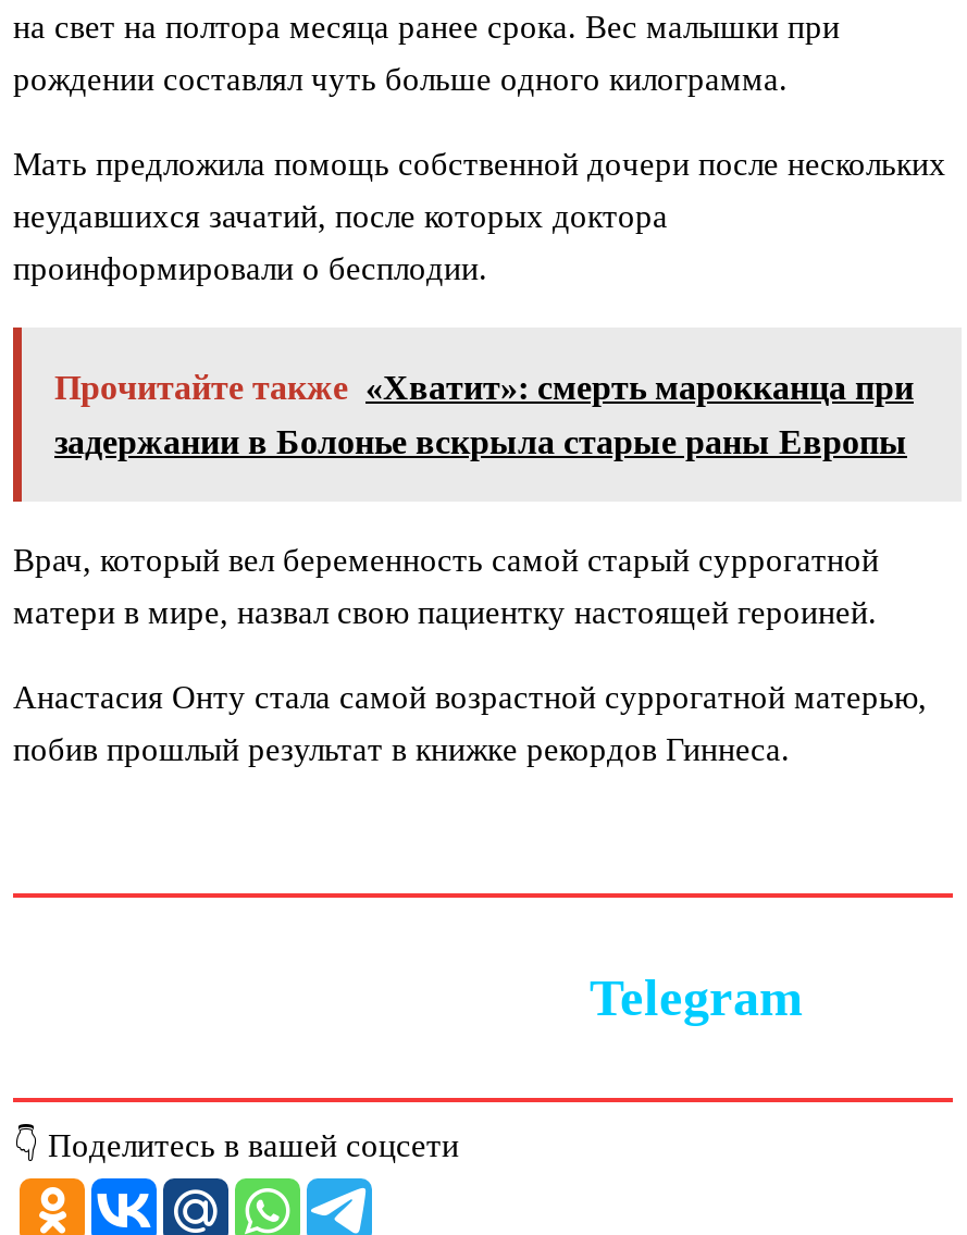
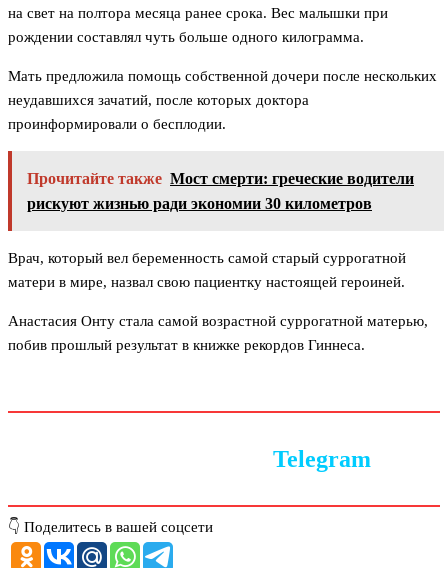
- Прочитайте также «Хватит»: смерть марокканца при
+ Прочитайте также Мост смерти: греческие водители

- задержании в Болонье вскрыла старые раны Европы
+ рискуют жизнью ради экономии 30 километров
